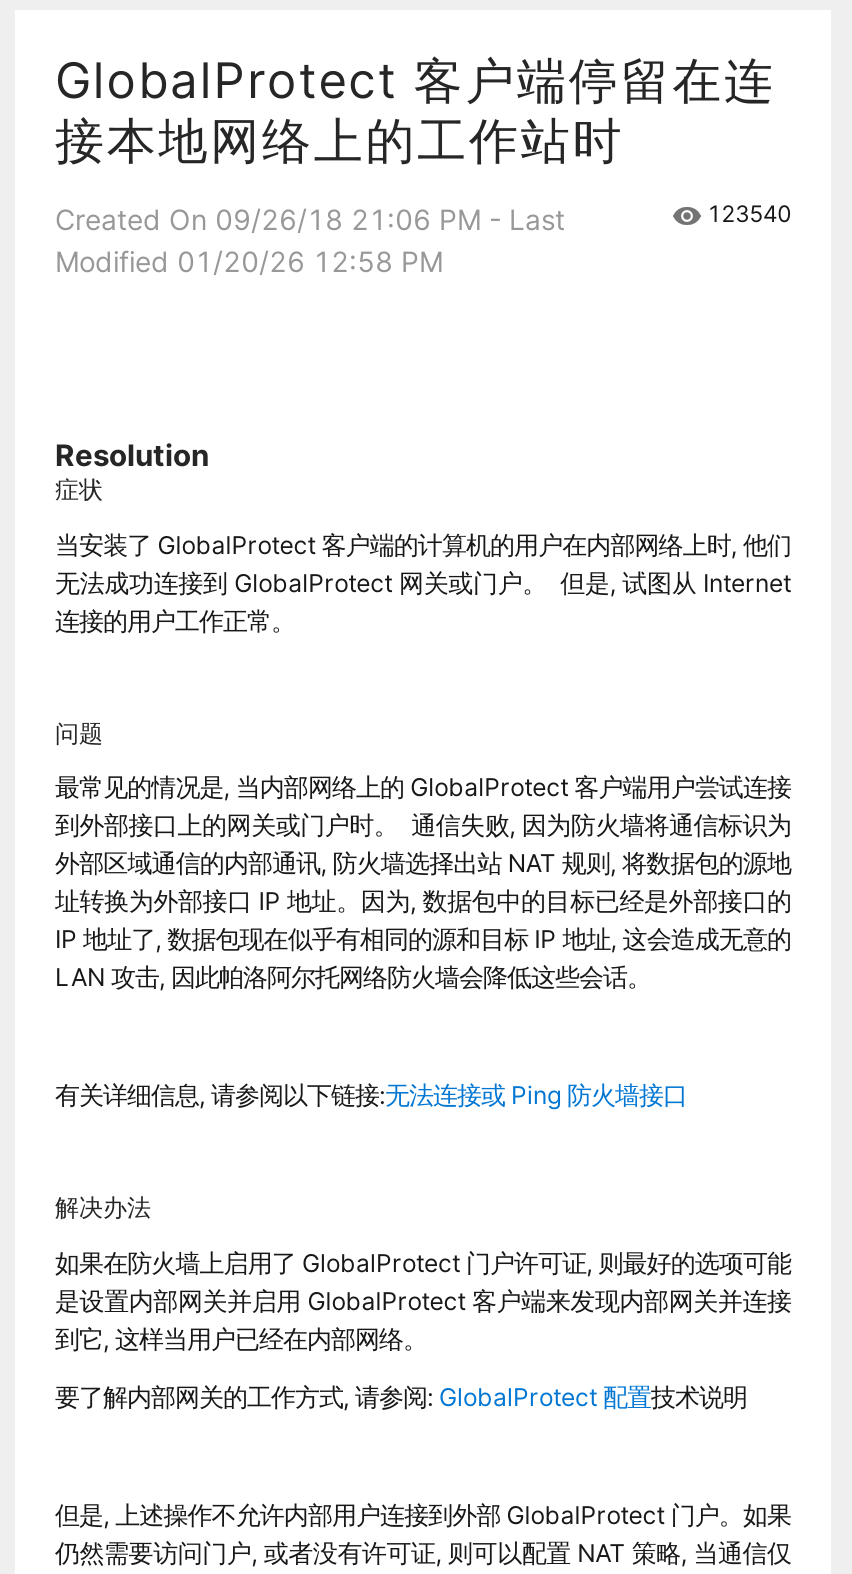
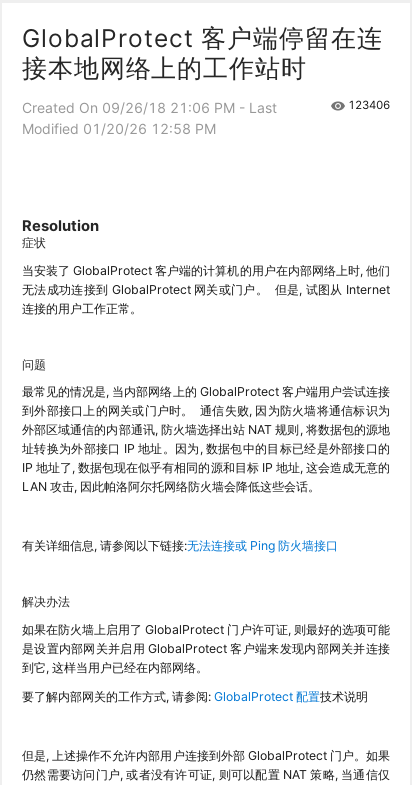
- 123540
+ 123406
